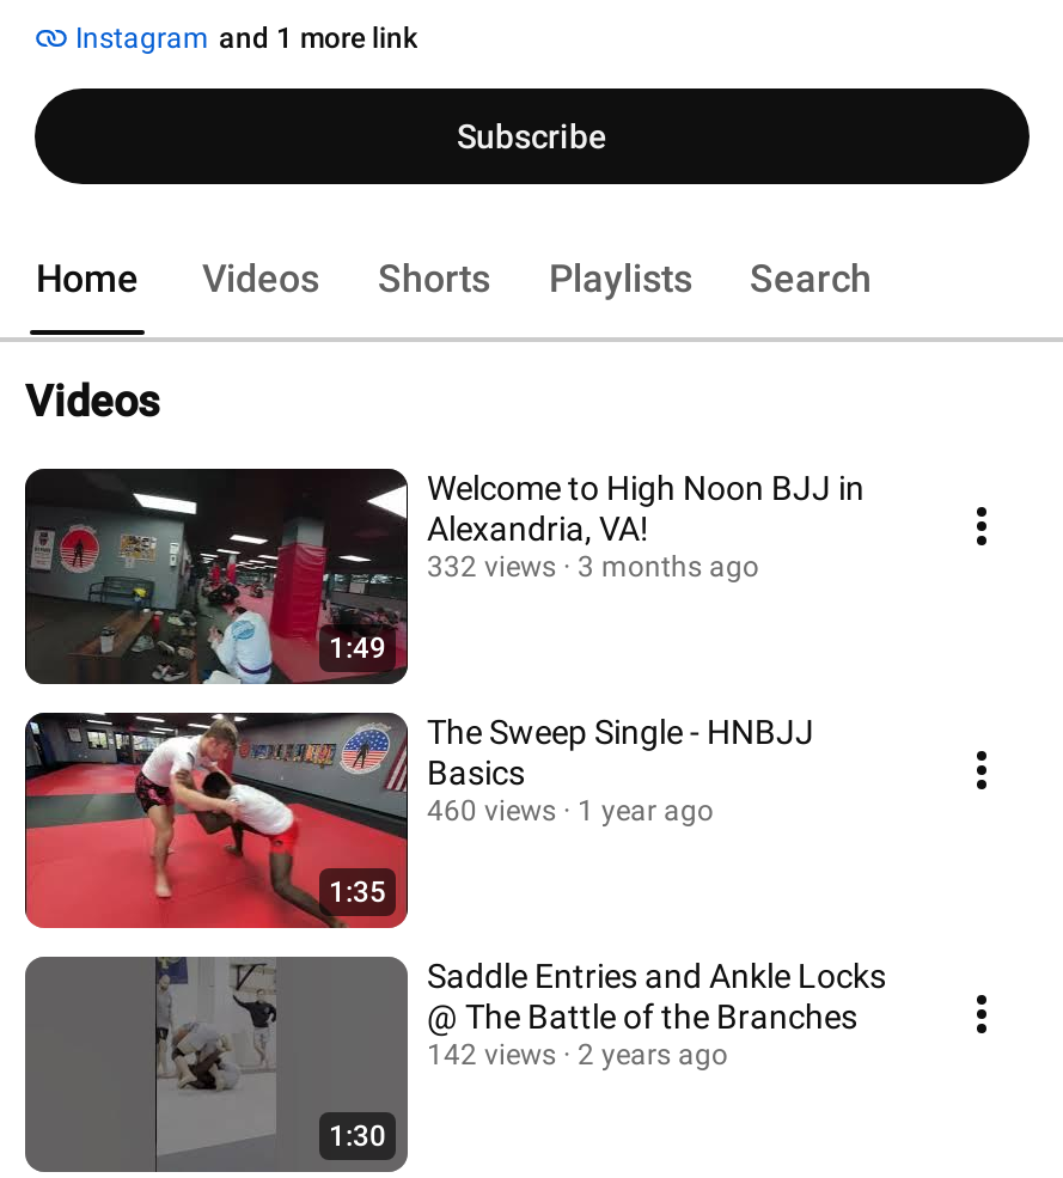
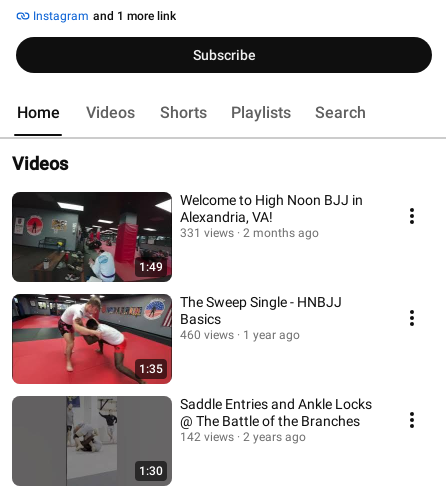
- 332 views
+ 331 views

- 3 months ago
+ 2 months ago
